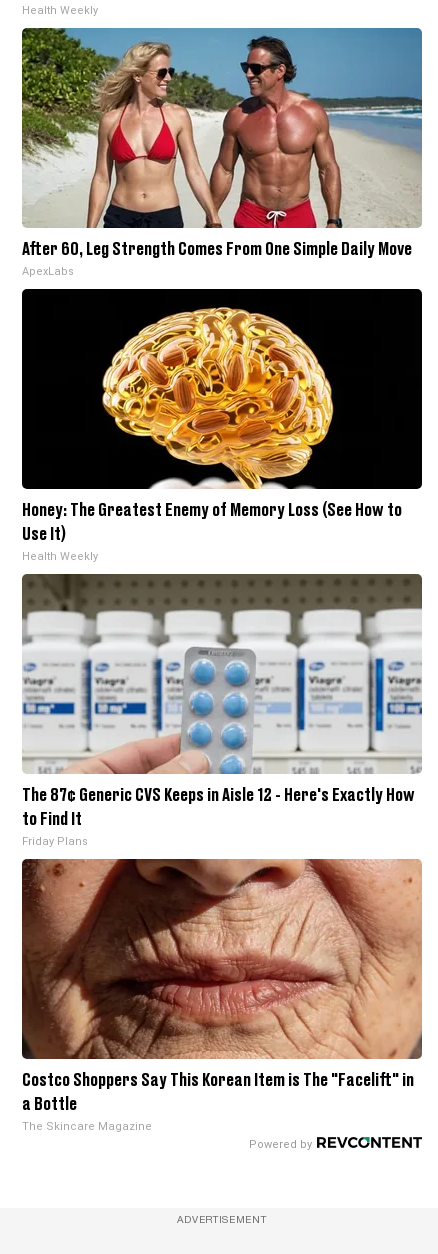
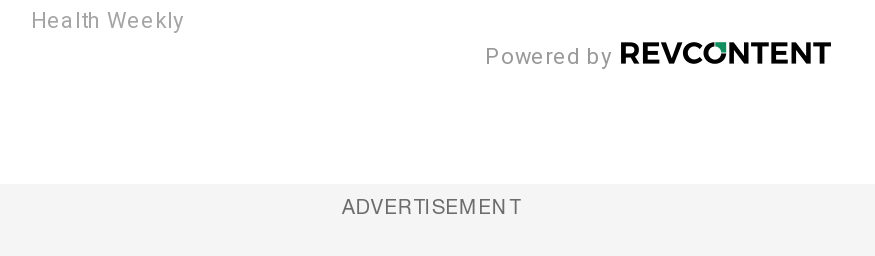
- [image]
- After 60, Leg Strength Comes From One Simple Daily Move
- ApexLabs

- [image]
- Honey: The Greatest Enemy of Memory Loss (See How to
- Use It)
- Health Weekly

- [image]
- The 87¢ Generic CVS Keeps in Aisle 12 - Here's Exactly How
- to Find It
- Friday Plans

- [image]
- Costco Shoppers Say This Korean Item is The "Facelift" in
- a Bottle
- The Skincare Magazine
